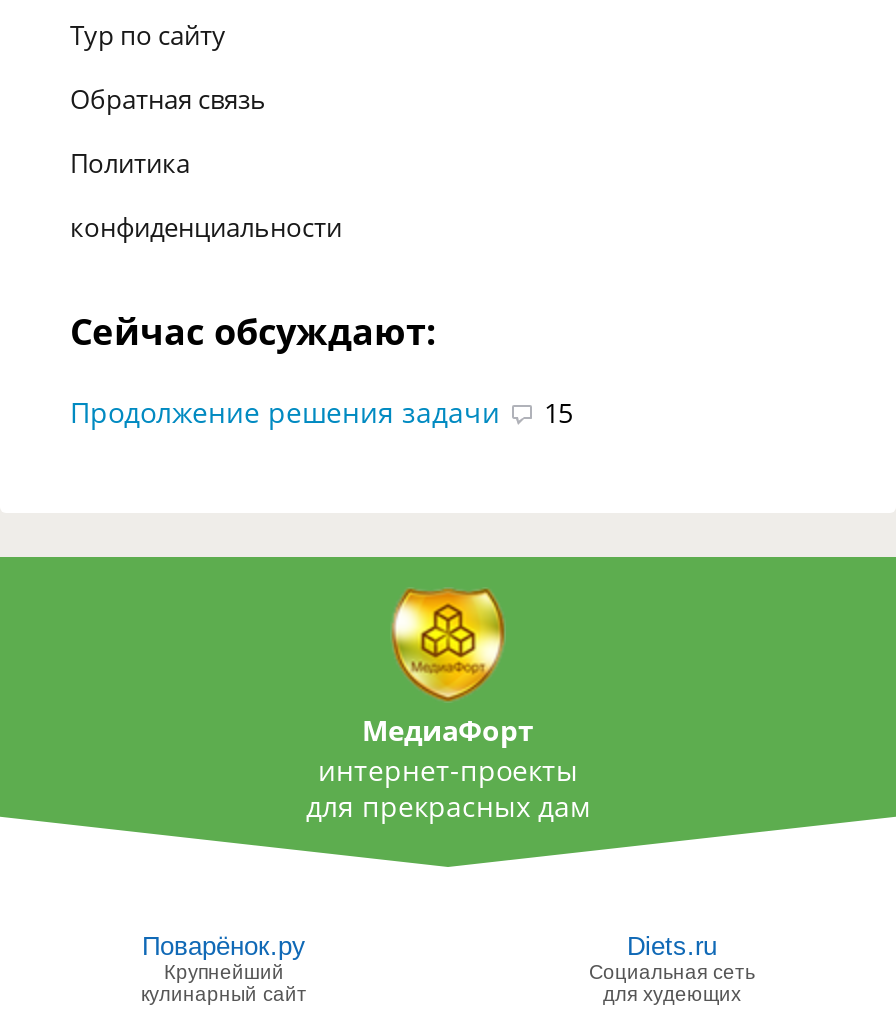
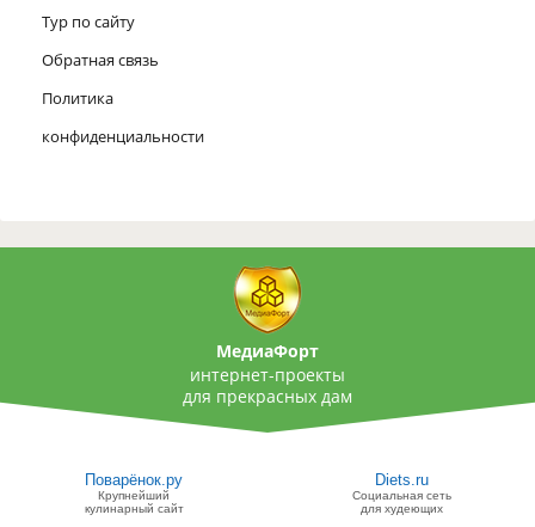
- Сейчас обсуждают:
- Продолжение решения задачи
- 15
